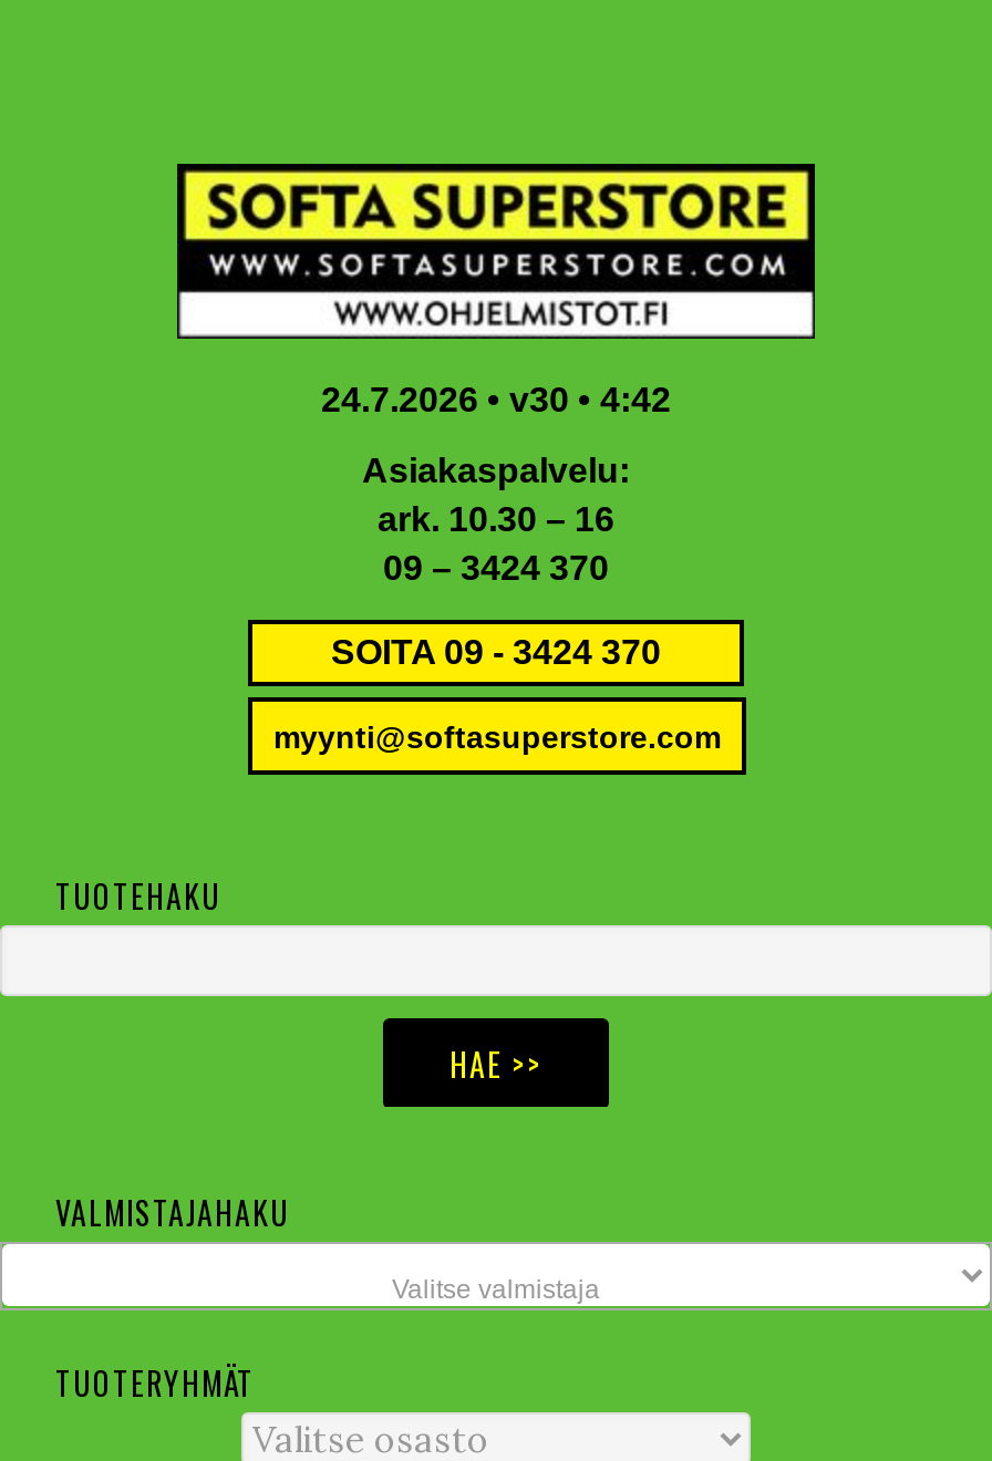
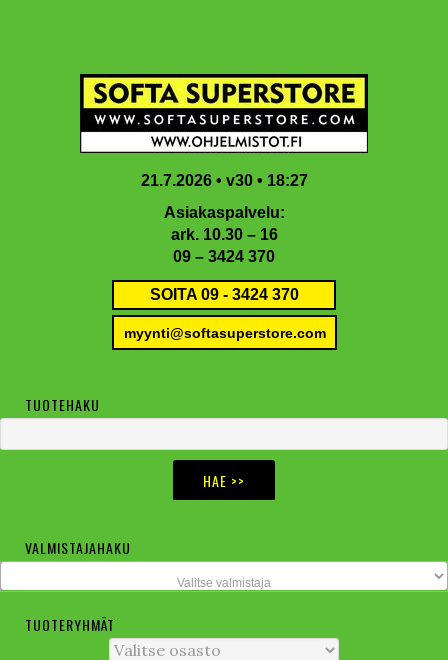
- 24.7.2026 • v30 • 4:42
+ 21.7.2026 • v30 • 18:27
